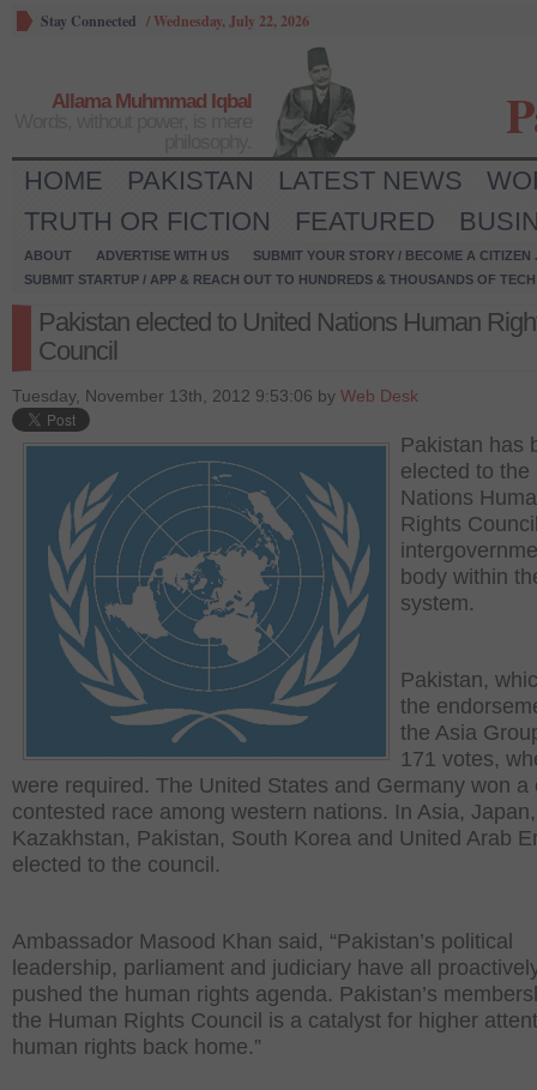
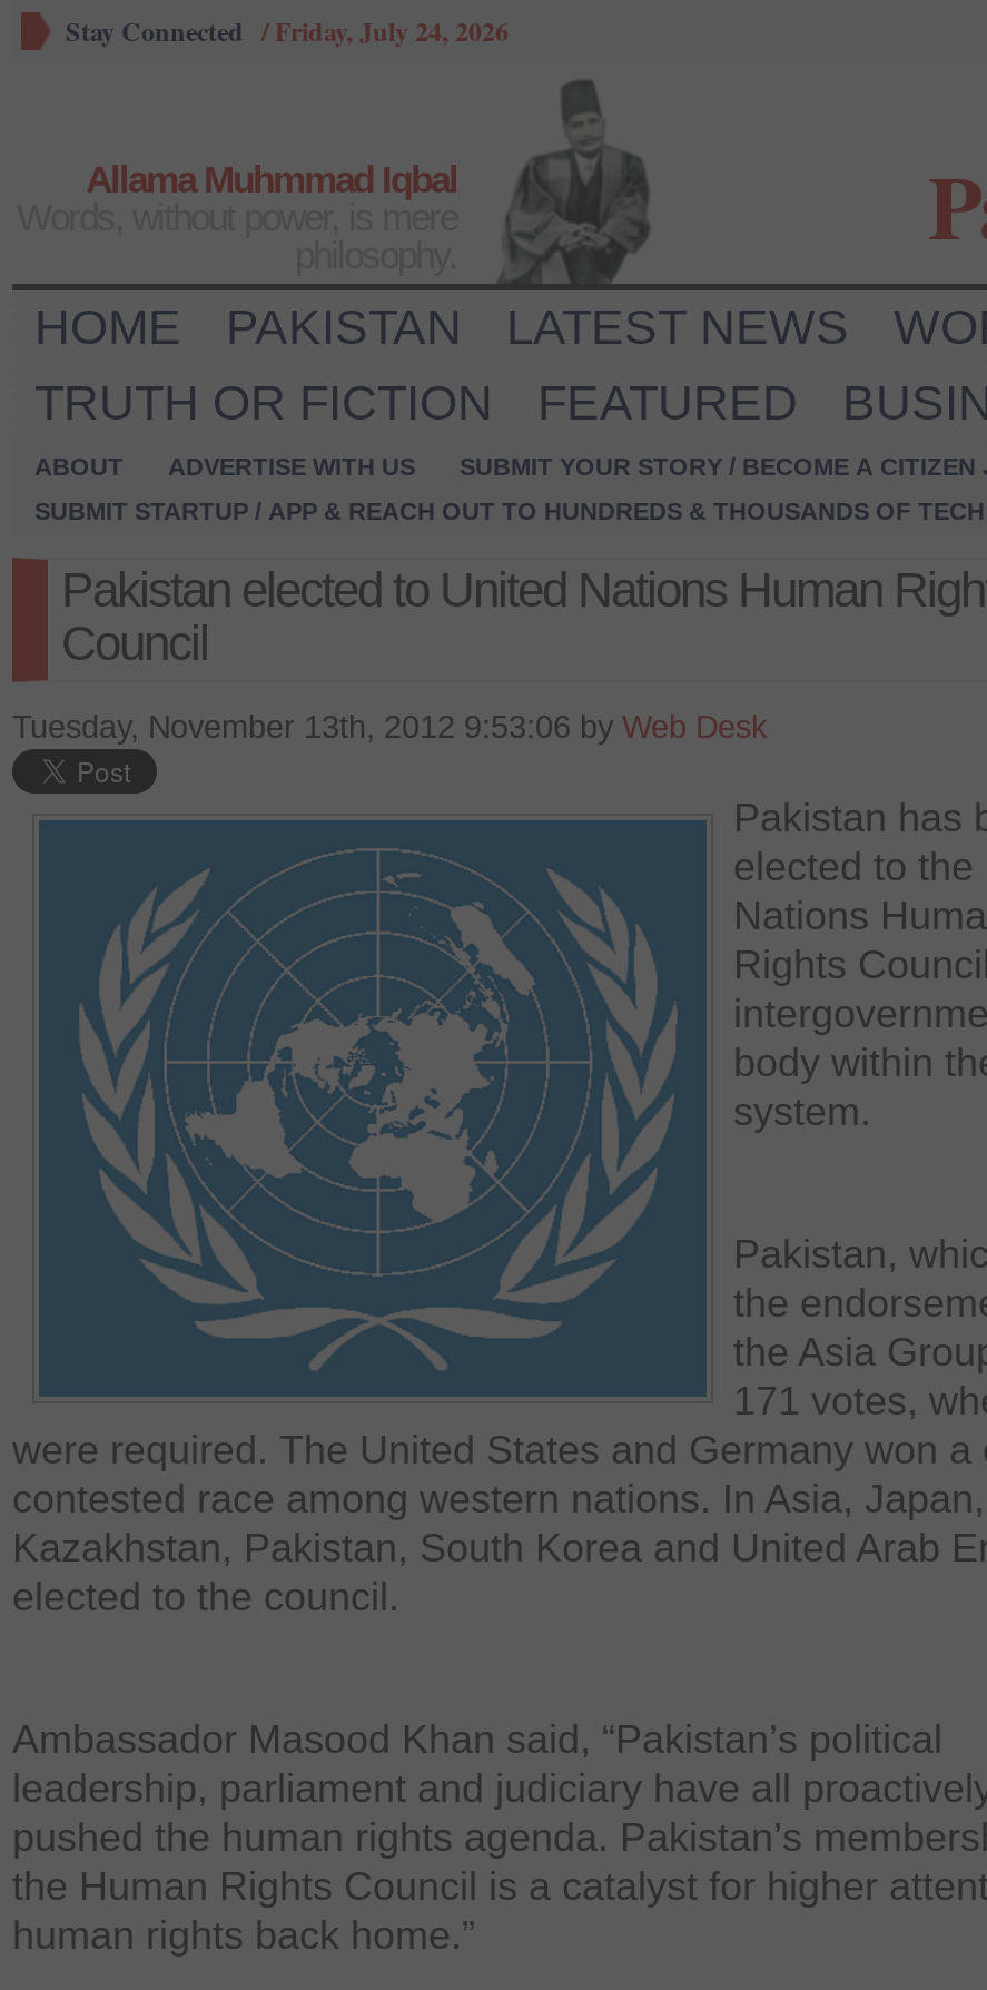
- Stay Connected / Wednesday, July 22, 2026
+ Stay Connected / Friday, July 24, 2026
